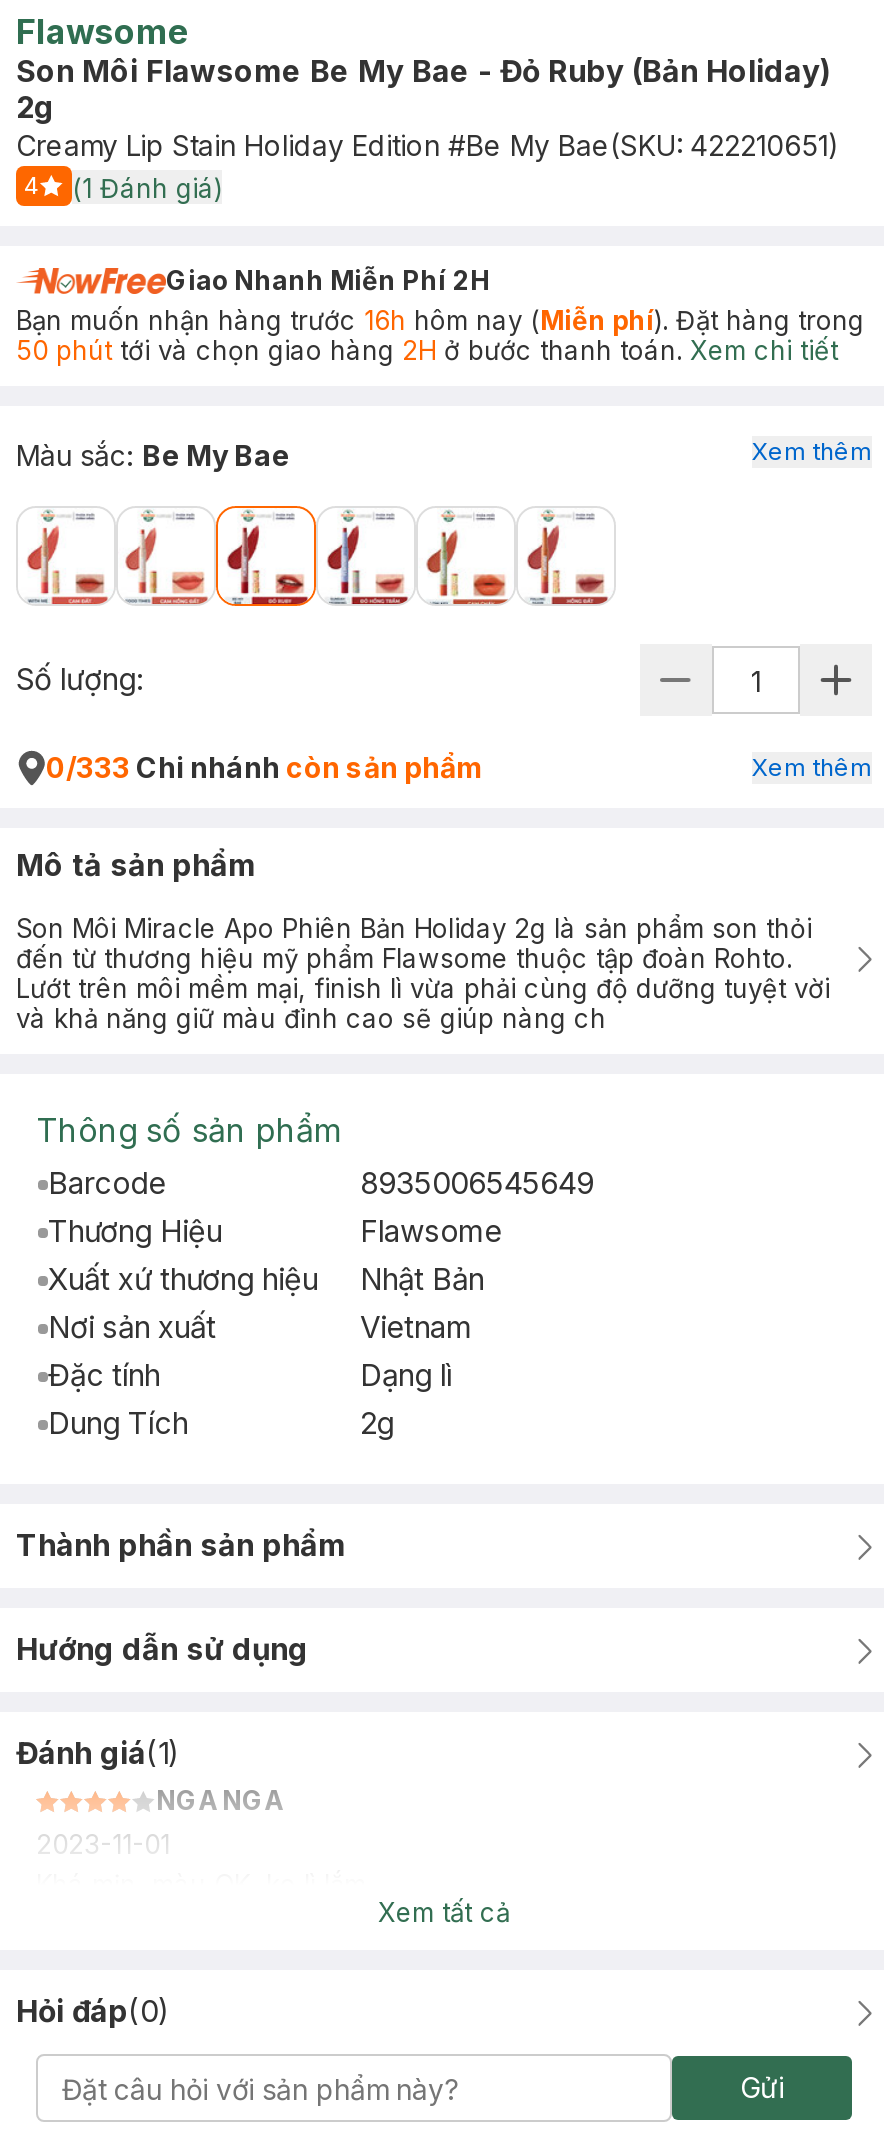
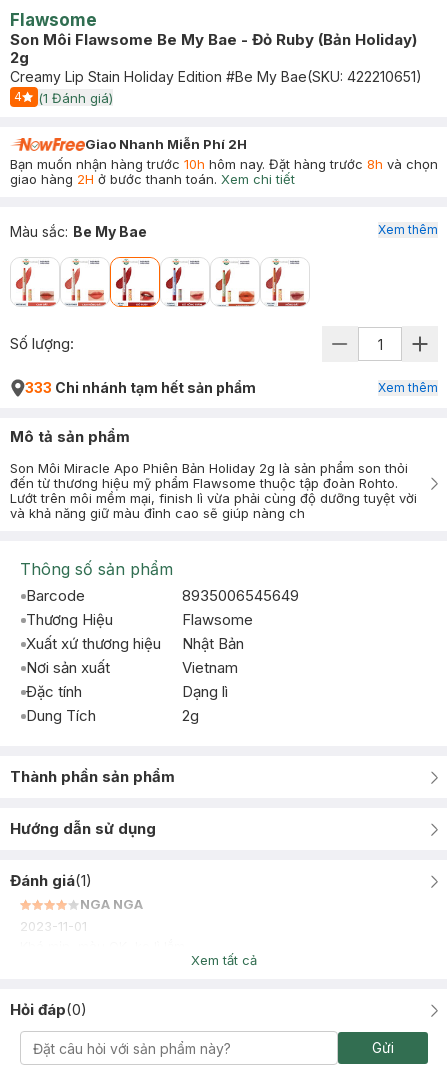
- Bạn muốn nhận hàng trước 16h hôm nay (Miễn phí). Đặt hàng trong
- 50 phút tới và chọn giao hàng 2H ở bước thanh toán. Xem chi tiết
+ Bạn muốn nhận hàng trước 10h hôm nay. Đặt hàng trước 8h và chọn
+ giao hàng 2H ở bước thanh toán. Xem chi tiết

- 0/333 Chi nhánh còn sản phẩm
+ 333 Chi nhánh tạm hết sản phẩm
